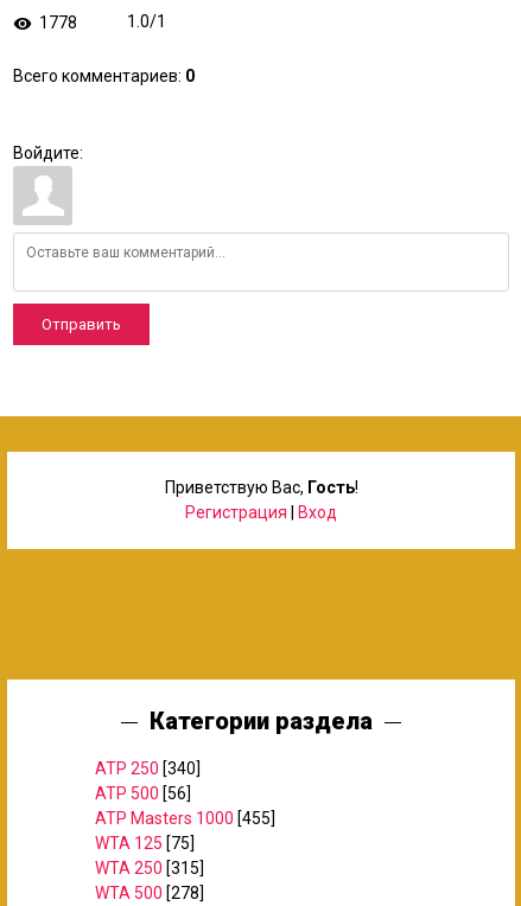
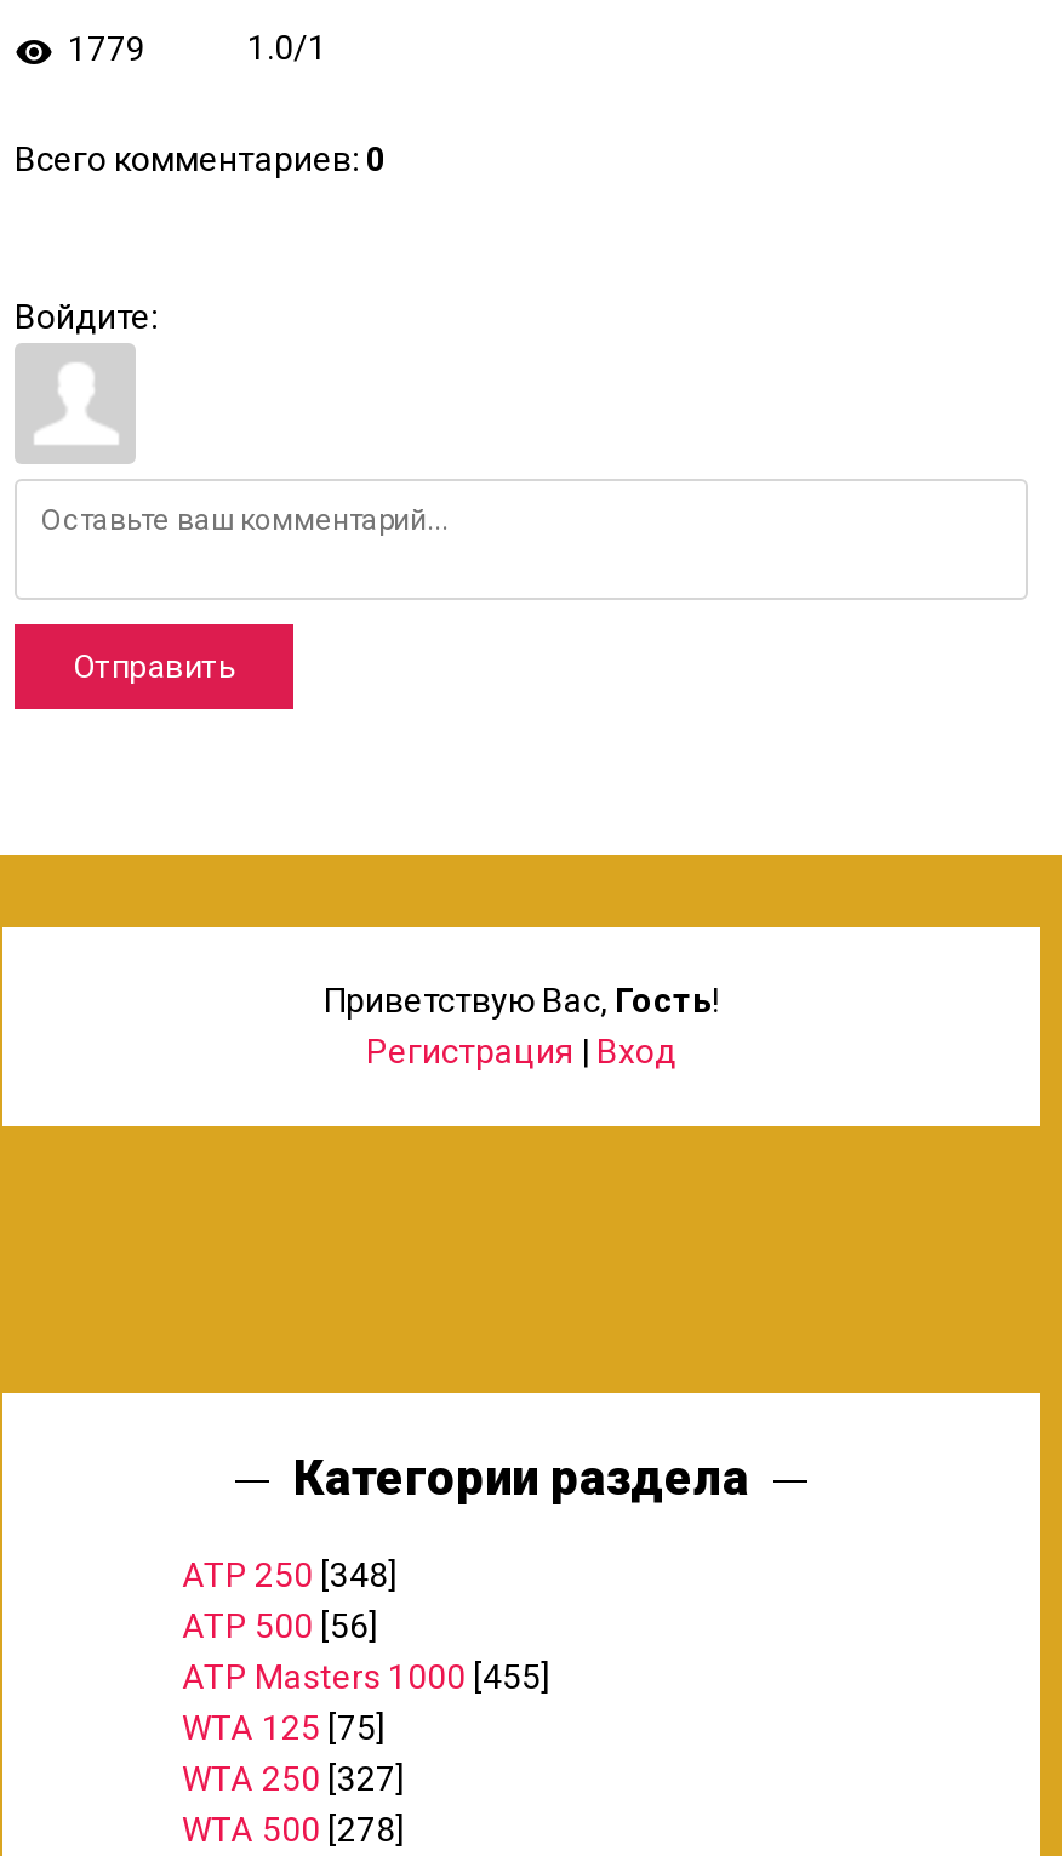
- 1778
+ 1779

- ATP 250 [340]
+ ATP 250 [348]

- WTA 250 [315]
+ WTA 250 [327]
